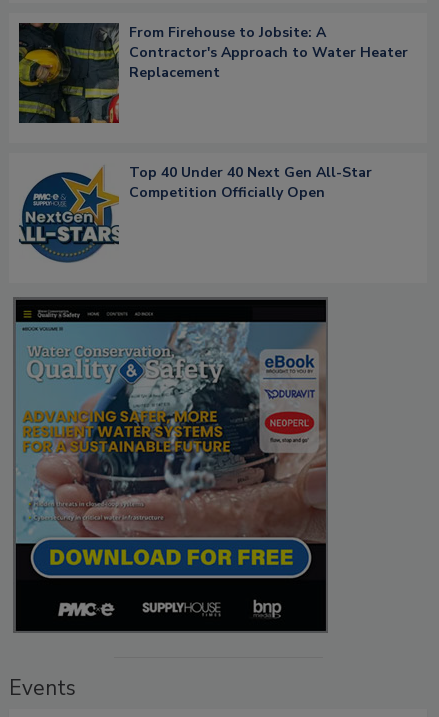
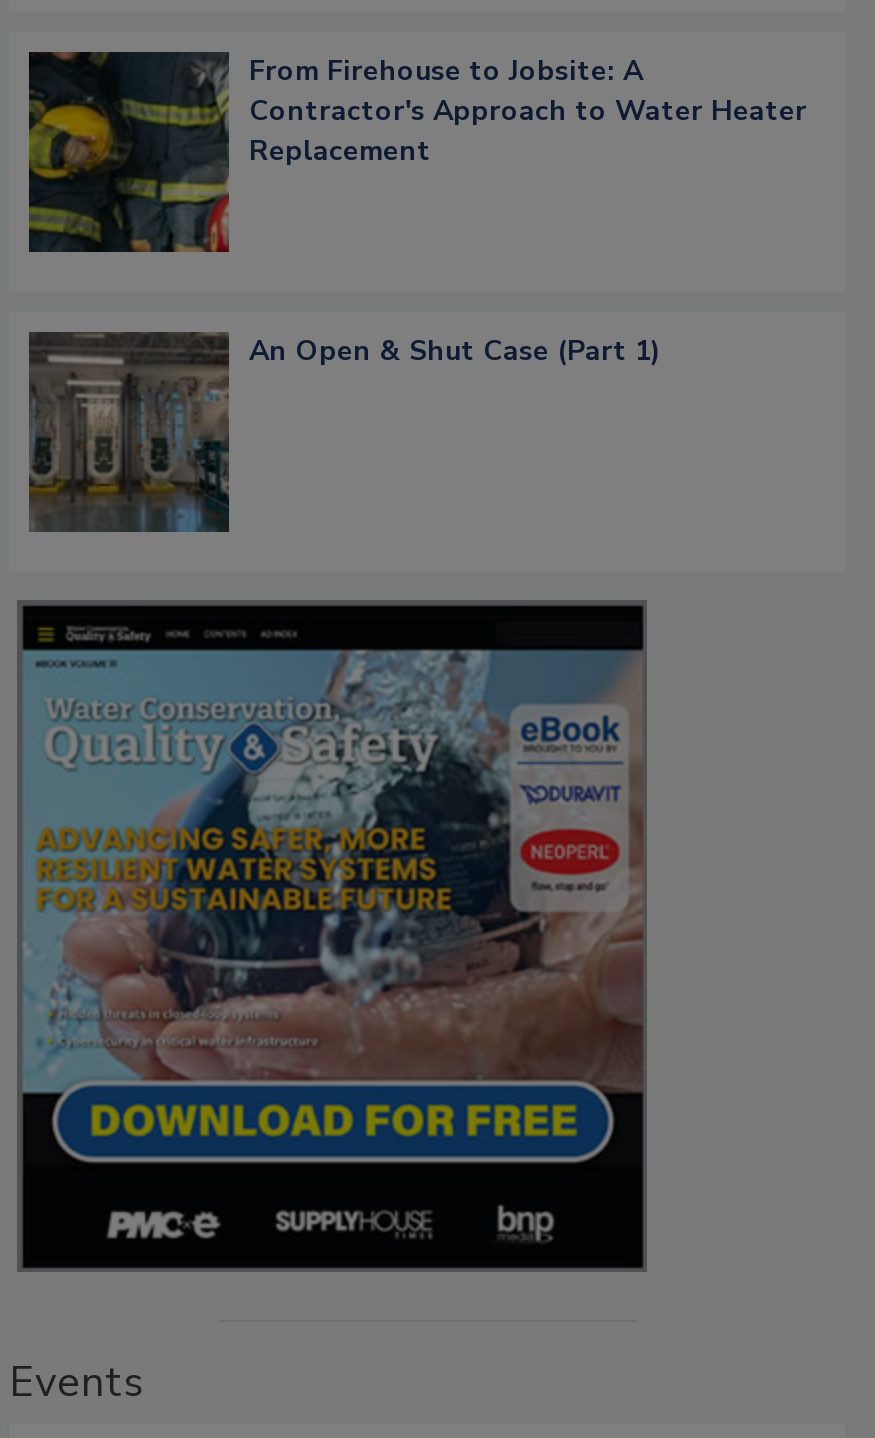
- [image]
- Top 40 Under 40 Next Gen All-Star
- Competition Officially Open
+ [image]
+ An Open & Shut Case (Part 1)
